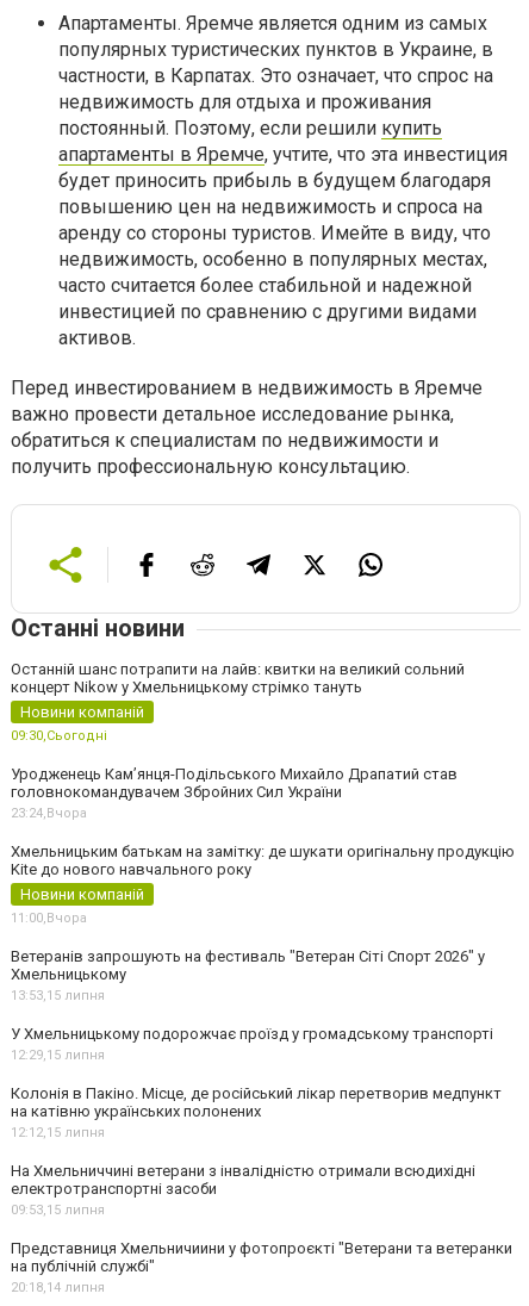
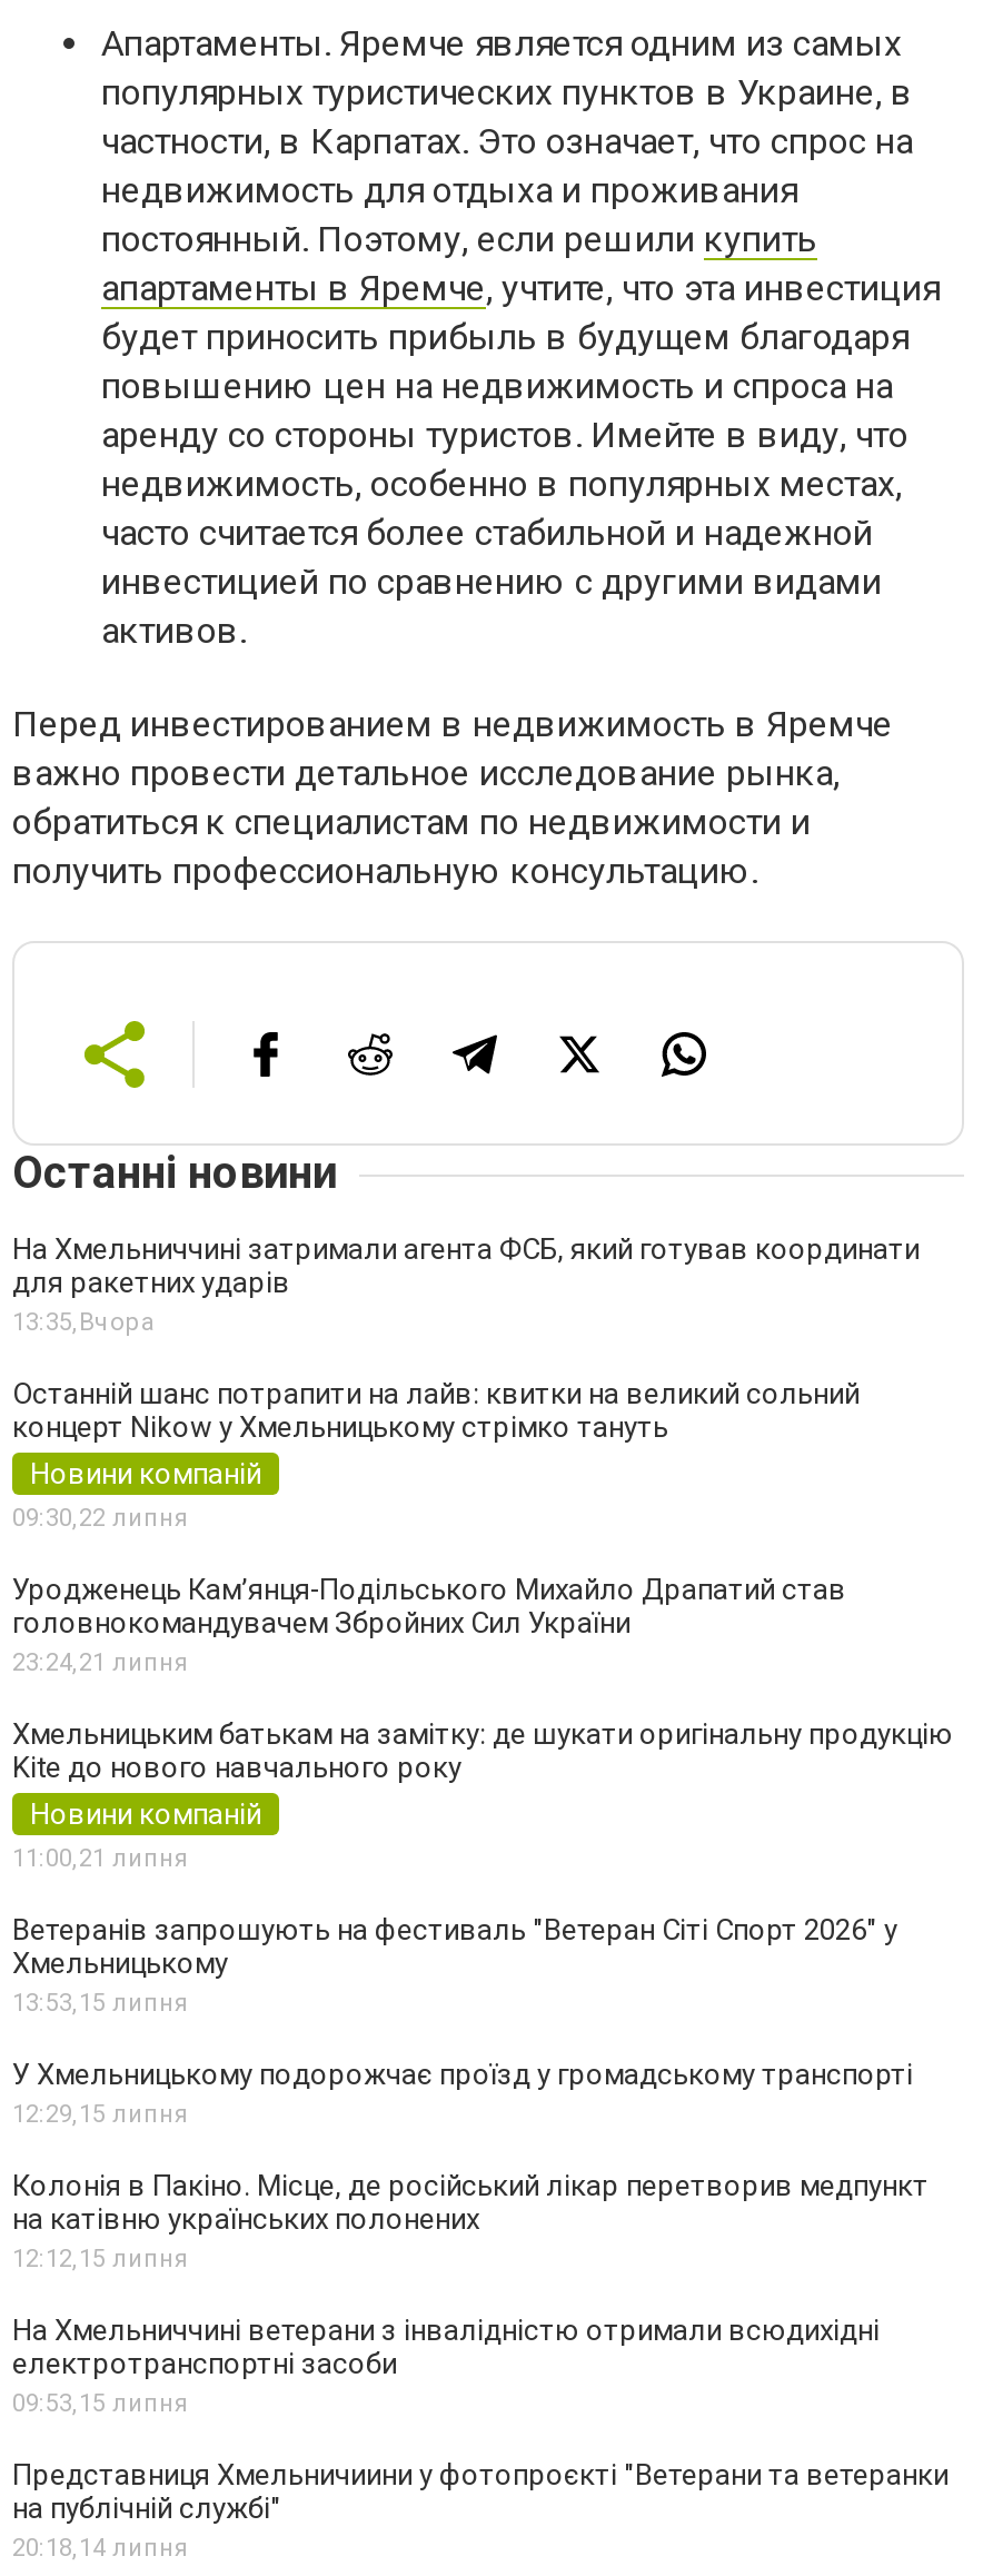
+ На Хмельниччині затримали агента ФСБ, який готував координати
+ для ракетних ударів
+ 13:35, Вчора

- 09:30,Сьогодні
+ 09:30,22 липня

- 23:24,Вчора
+ 23:24,21 липня

- 11:00,Вчора
+ 11:00,21 липня
